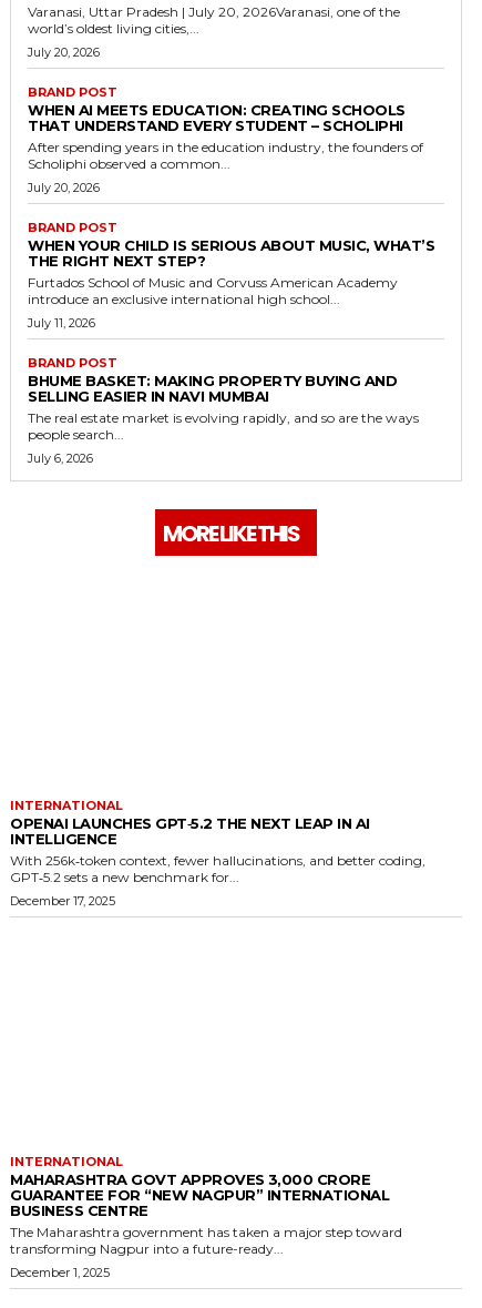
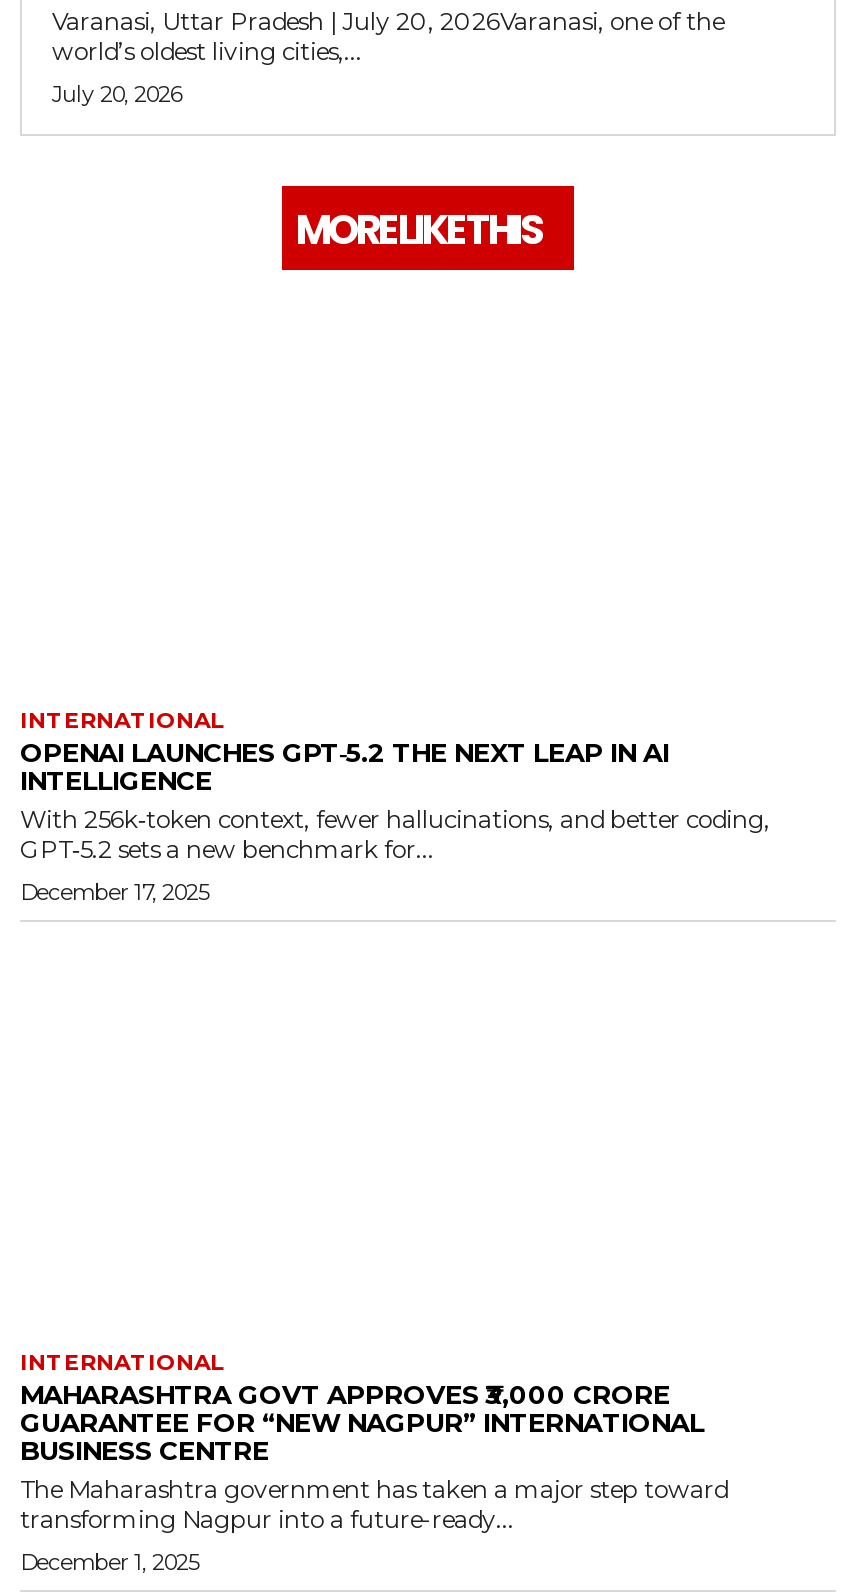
- BRAND POST
- WHEN AI MEETS EDUCATION: CREATING SCHOOLS
- THAT UNDERSTAND EVERY STUDENT – SCHOLIPHI
- After spending years in the education industry, the founders of
- Scholiphi observed a common...
- July 20, 2026
- BRAND POST
- WHEN YOUR CHILD IS SERIOUS ABOUT MUSIC, WHAT’S
- THE RIGHT NEXT STEP?
- Furtados School of Music and Corvuss American Academy
- introduce an exclusive international high school...
- July 11, 2026
- BRAND POST
- BHUME BASKET: MAKING PROPERTY BUYING AND
- SELLING EASIER IN NAVI MUMBAI
- The real estate market is evolving rapidly, and so are the ways
- people search...
- July 6, 2026
